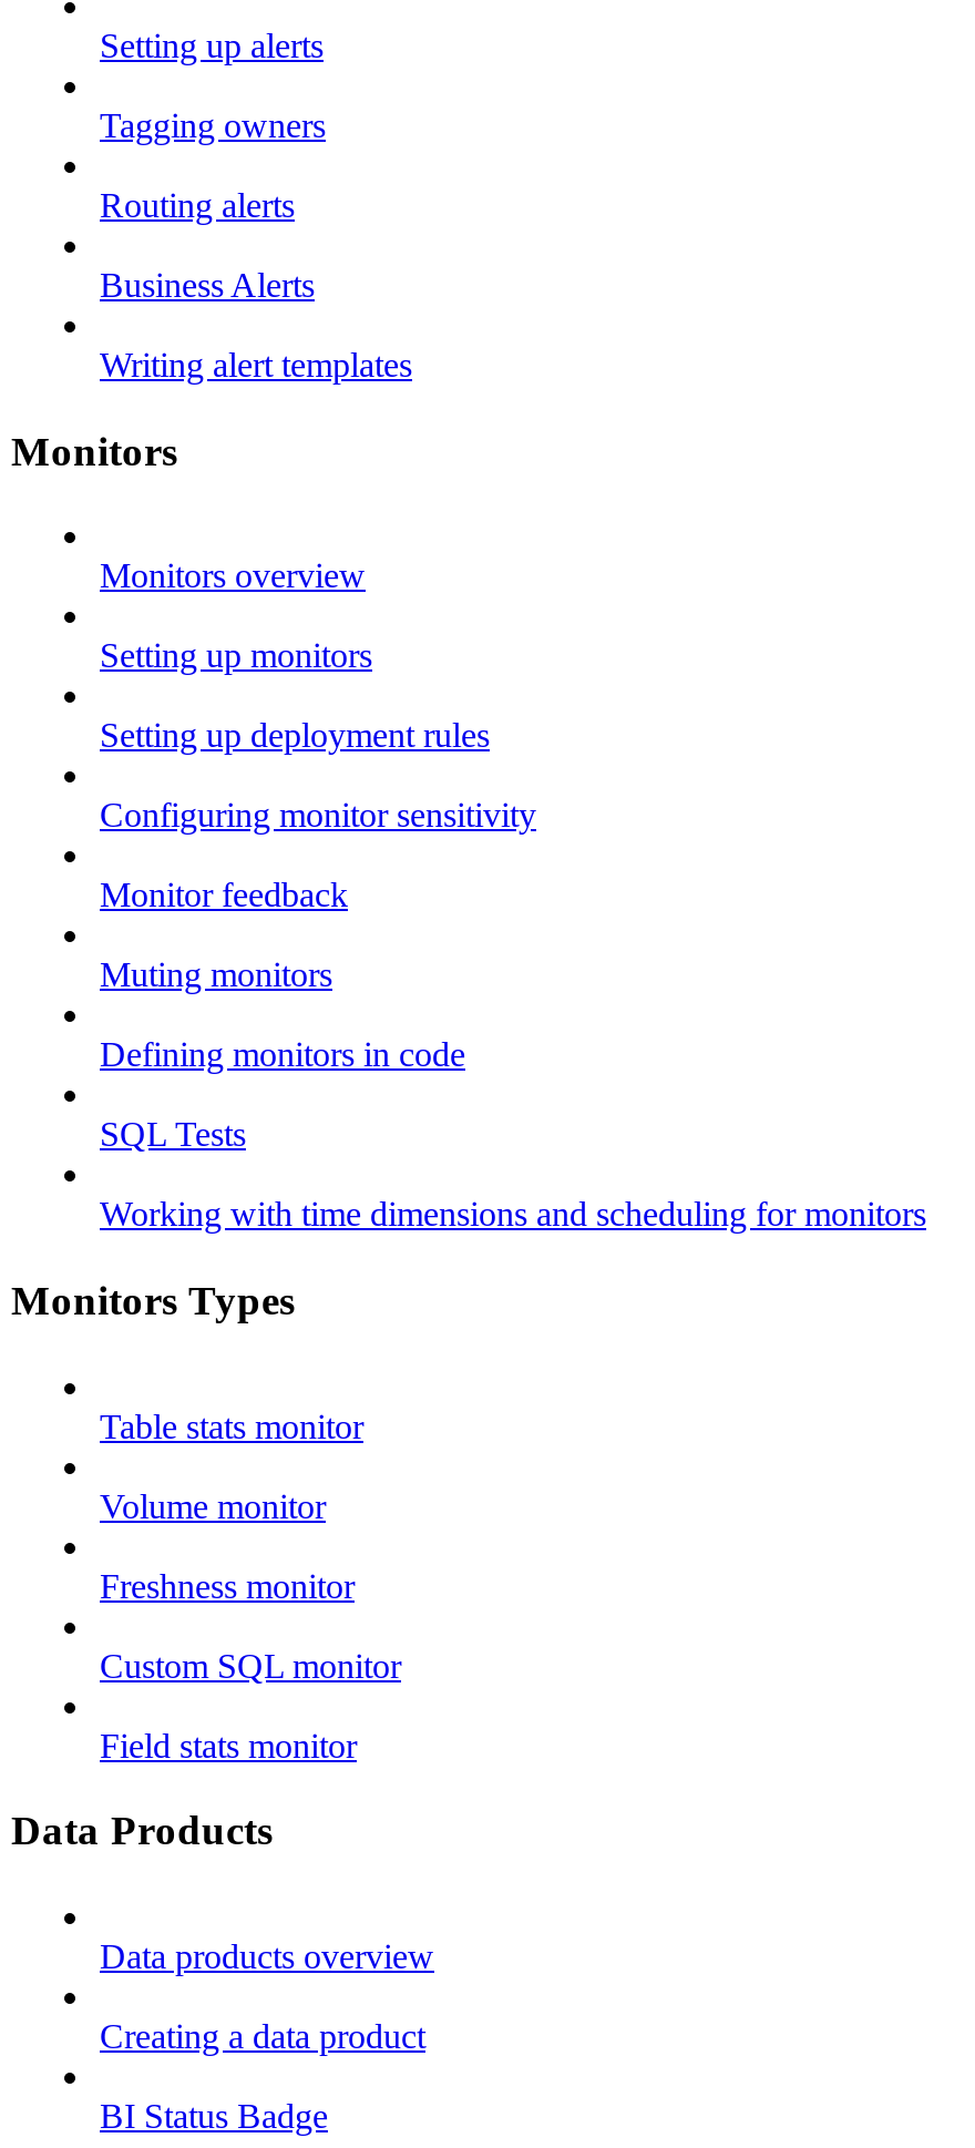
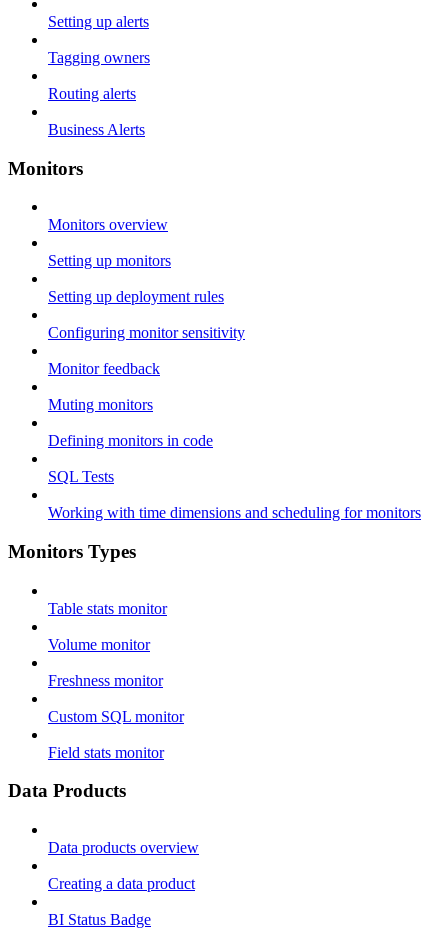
- Writing alert templates
